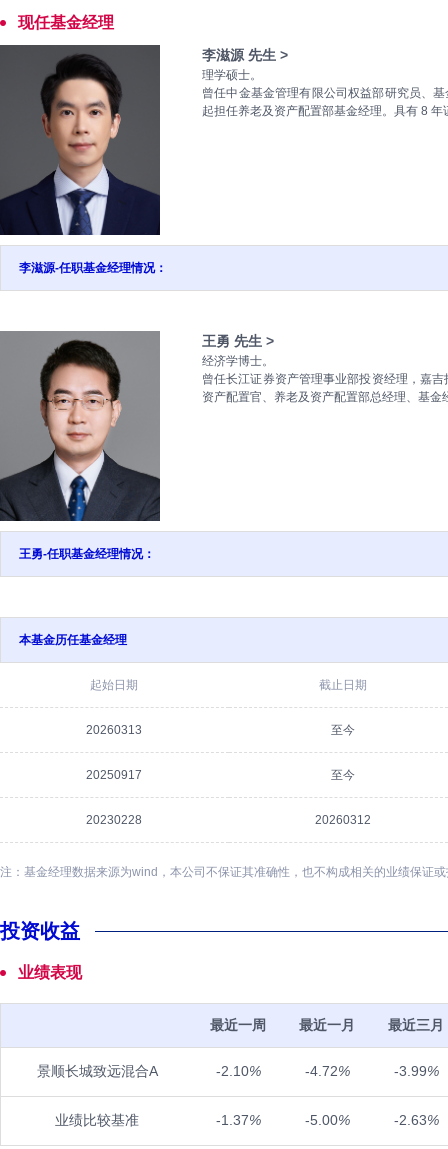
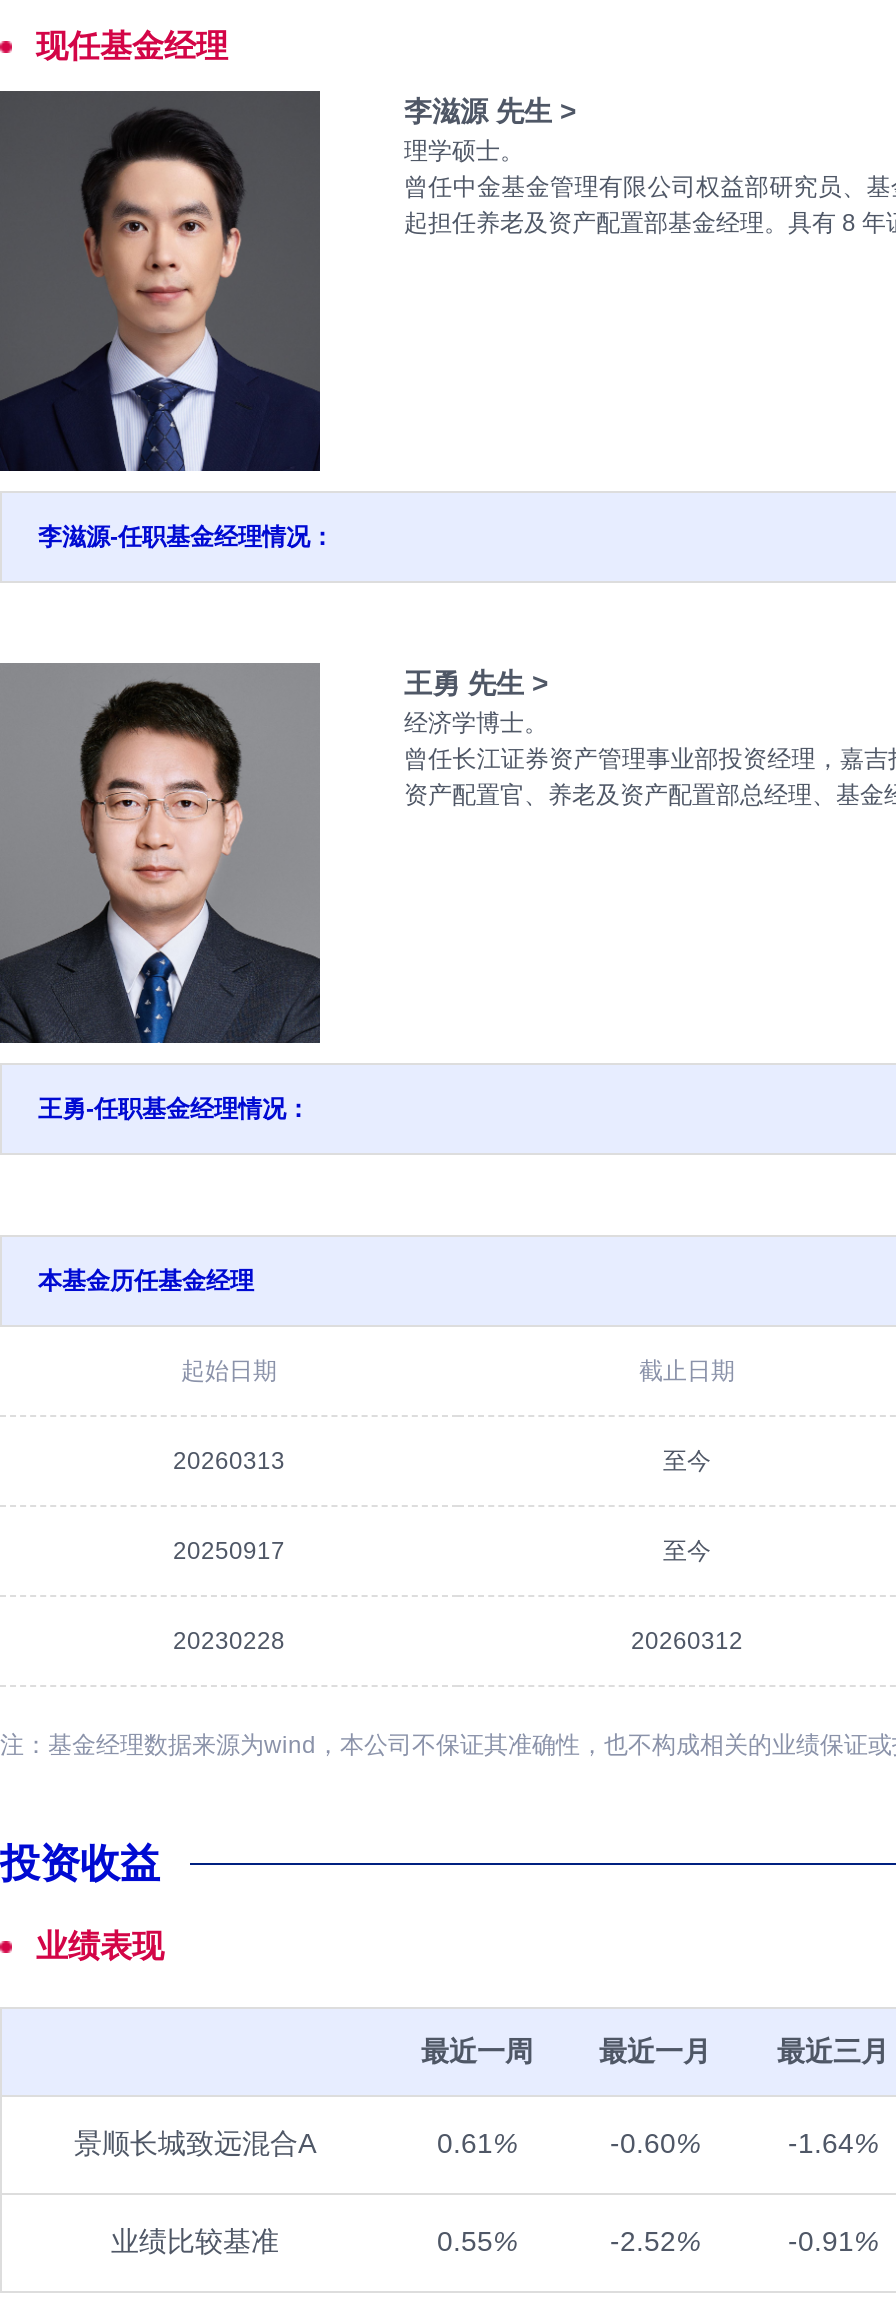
- -2.10%
+ 0.61%

- -4.72%
+ -0.60%

- -3.99%
+ -1.64%

- -1.37%
+ 0.55%

- -5.00%
+ -2.52%

- -2.63%
+ -0.91%
